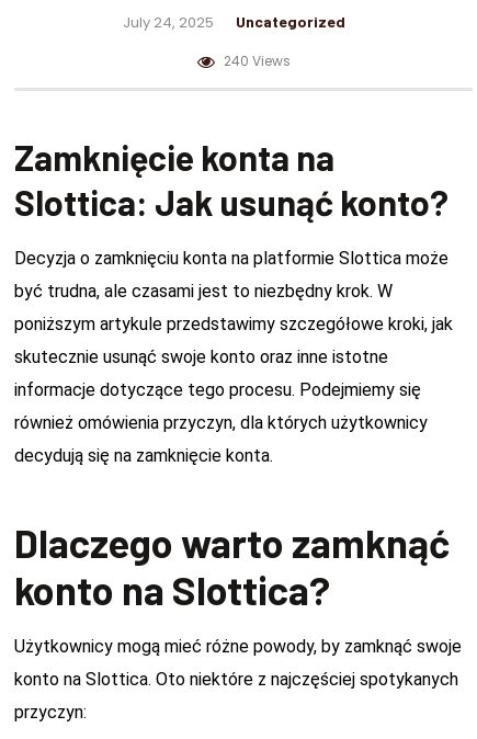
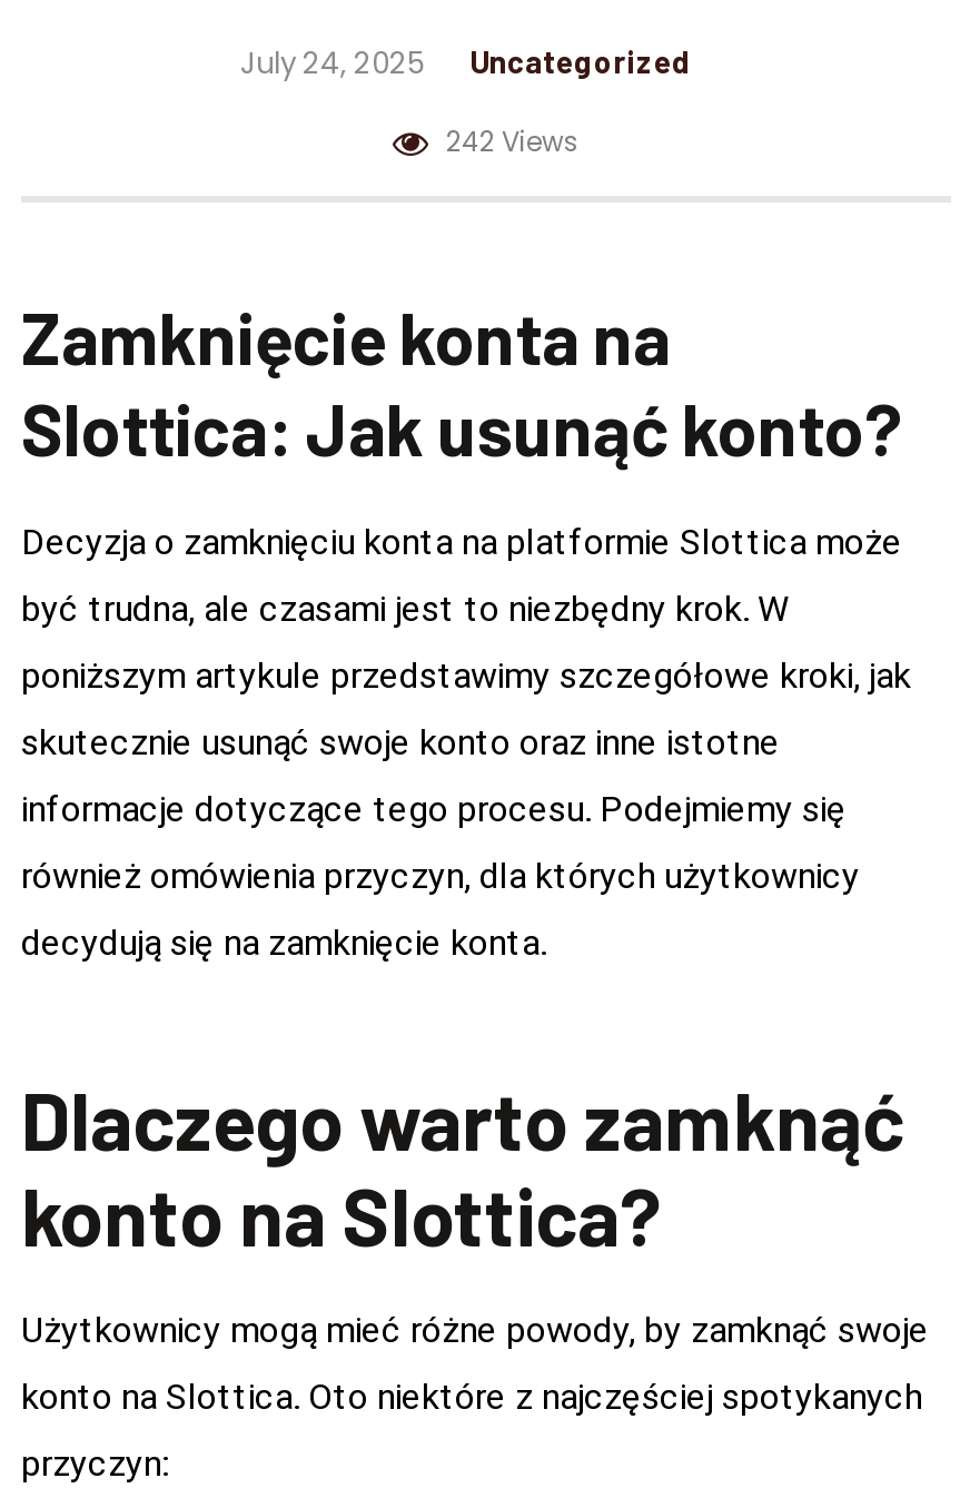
- 240 Views
+ 242 Views
